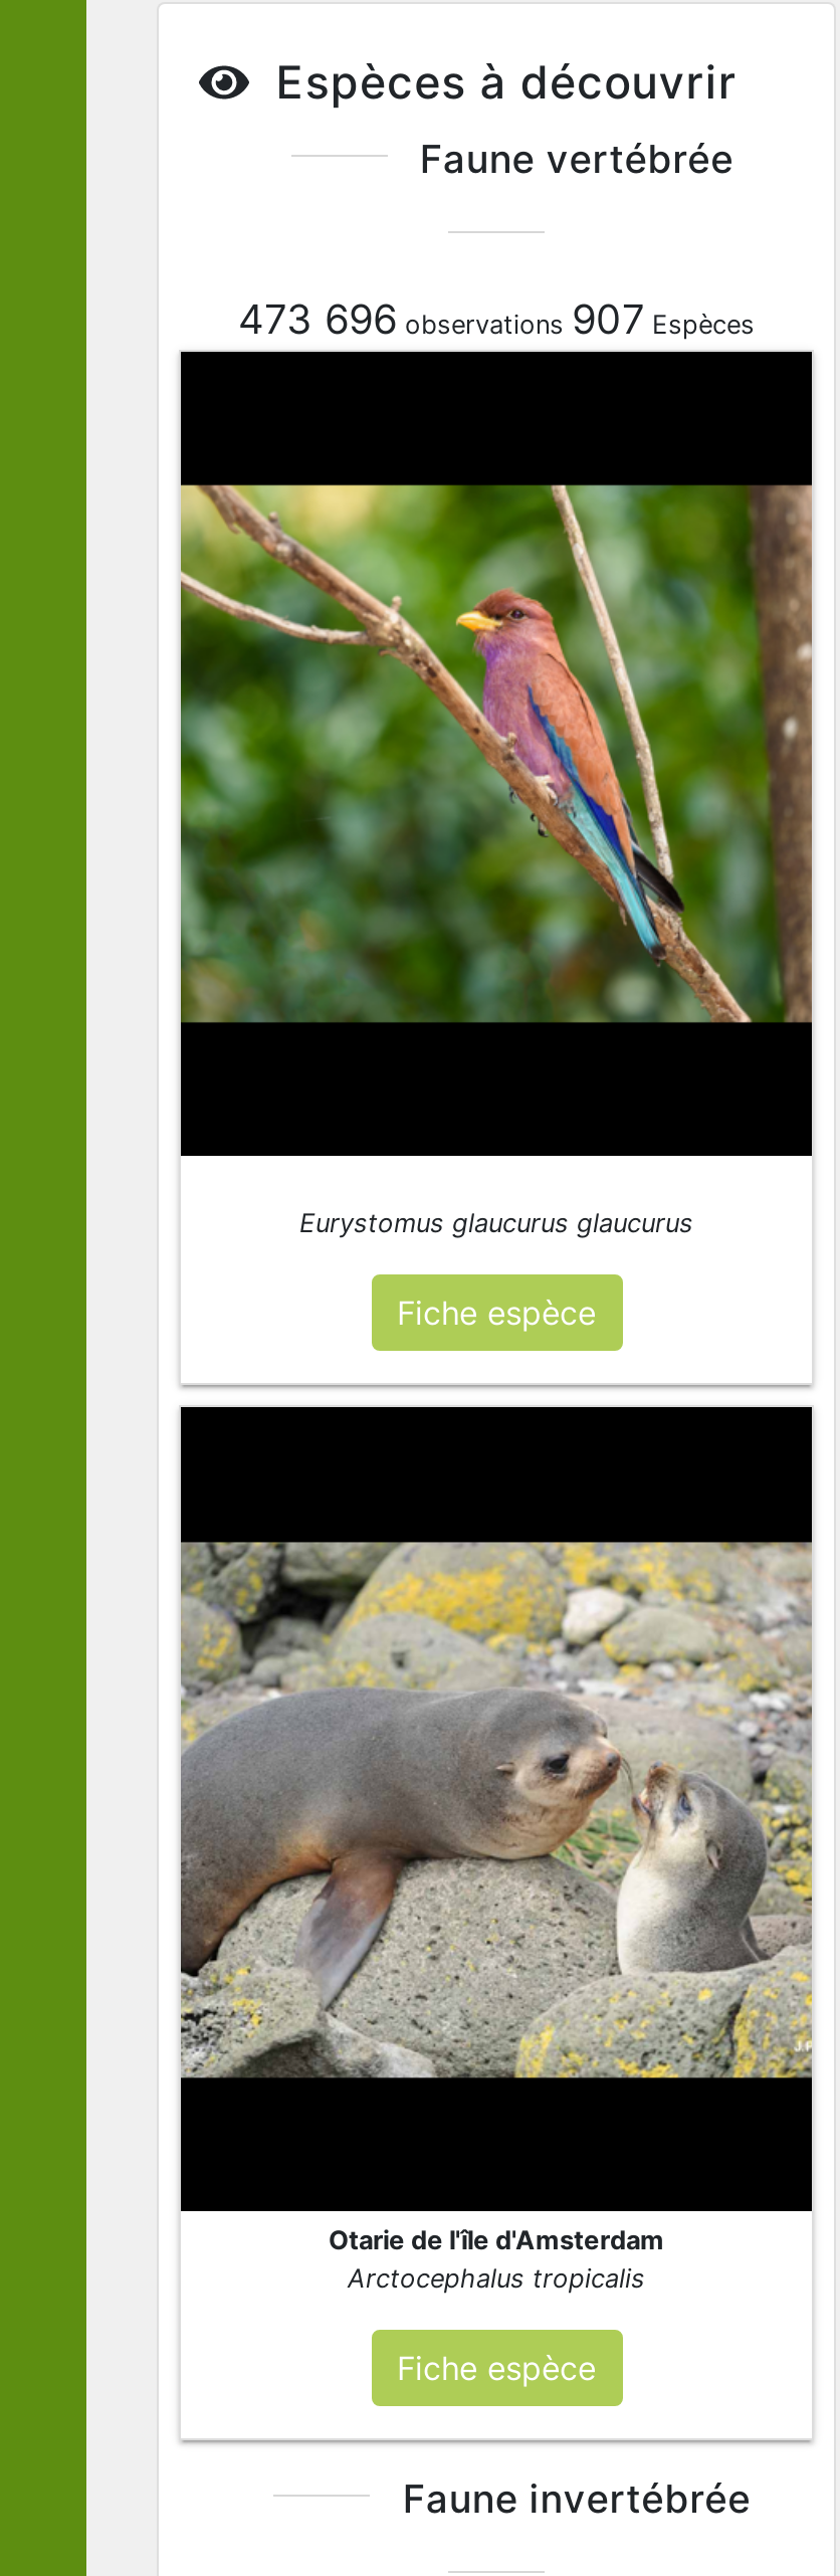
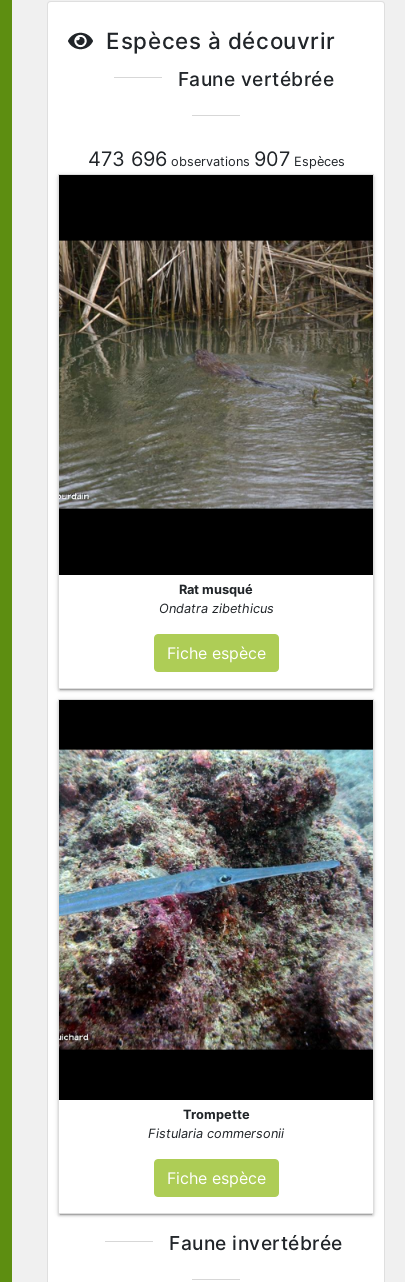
- [image]
+ [image]

- Eurystomus glaucurus glaucurus
+ Rat musqué
+ Ondatra zibethicus

- [image]
+ [image]

- Otarie de l'île d'Amsterdam
- Arctocephalus tropicalis
+ Trompette
+ Fistularia commersonii
